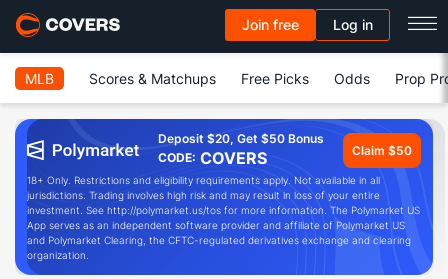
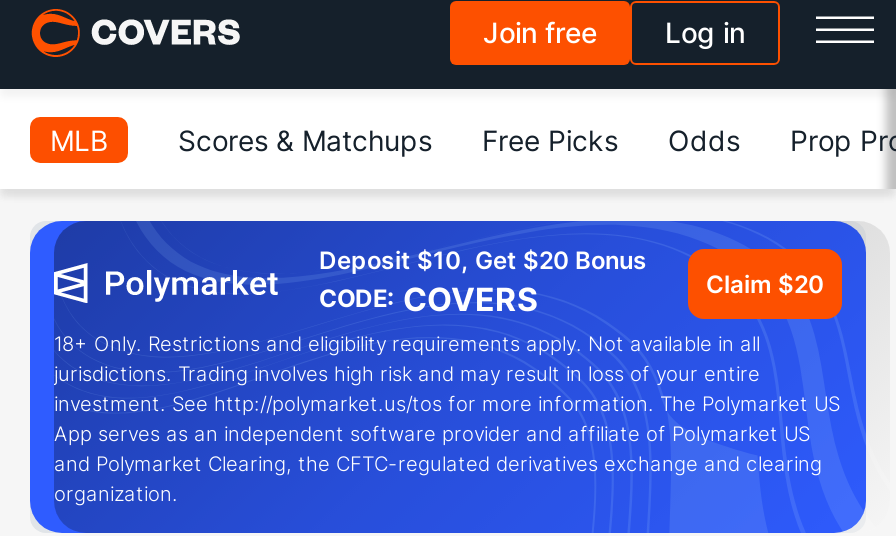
- Deposit $20, Get $50 Bonus
+ Deposit $10, Get $20 Bonus

- Claim $50
+ Claim $20
